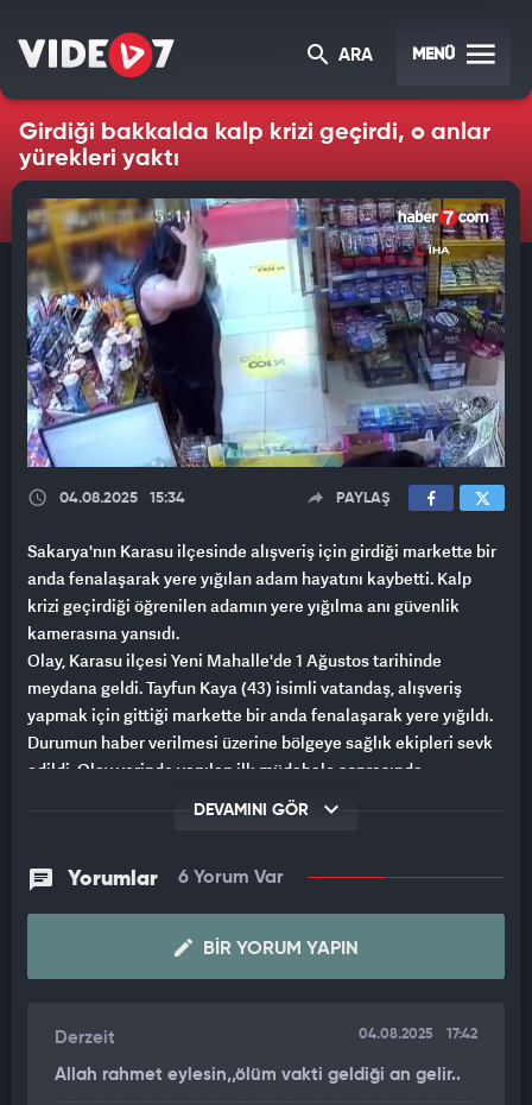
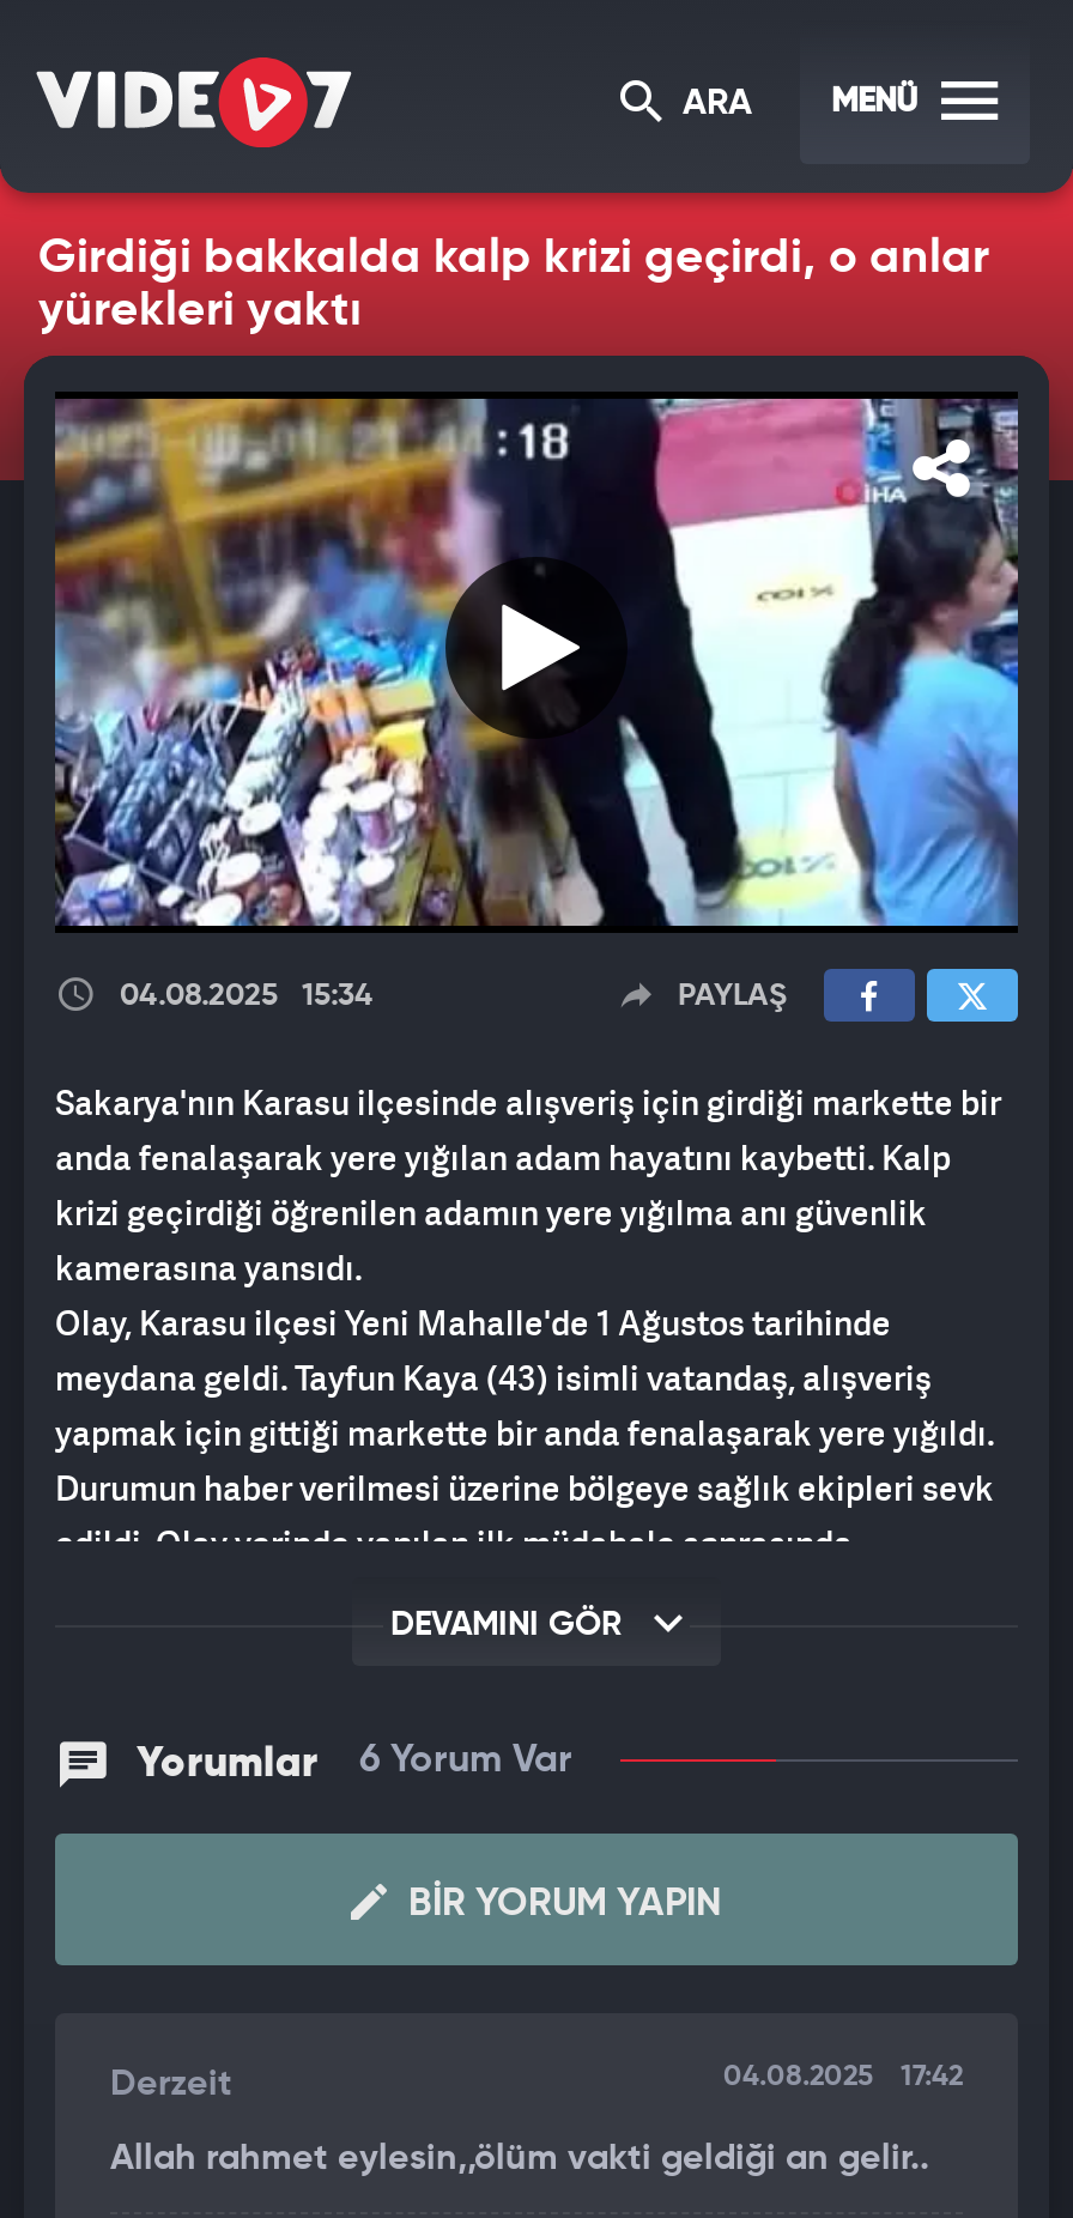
- [image]
+ [image]
